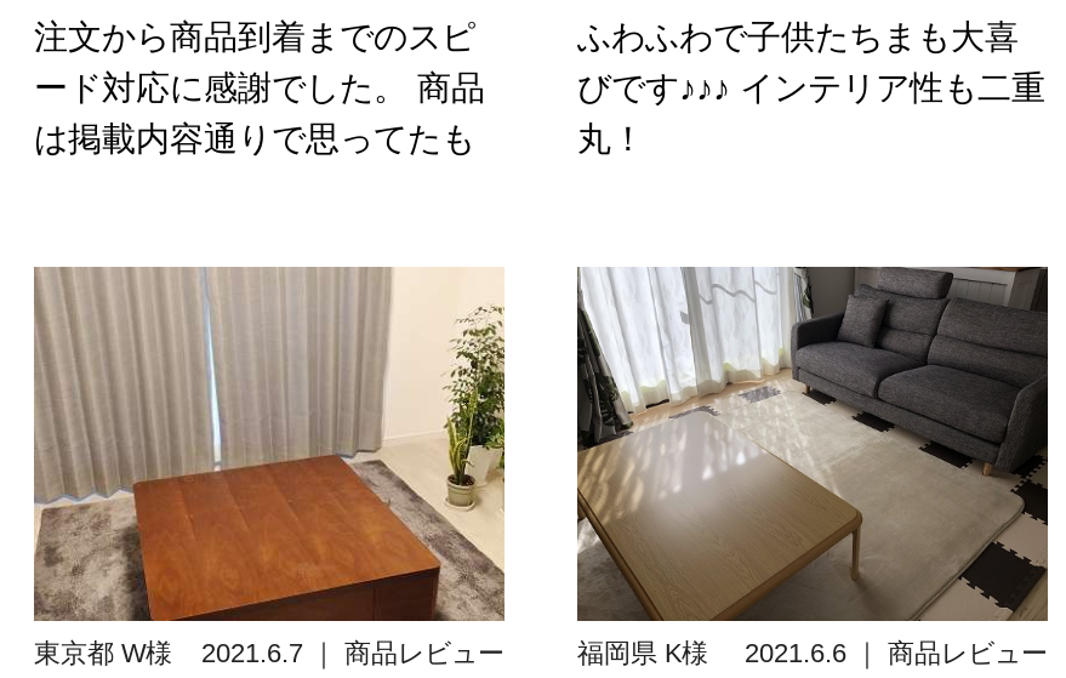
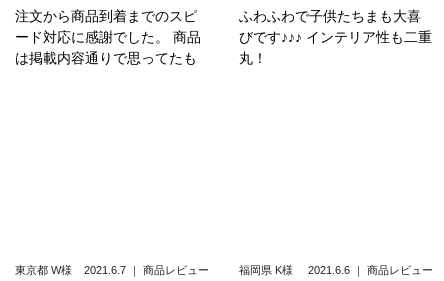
- [image]

- [image]
